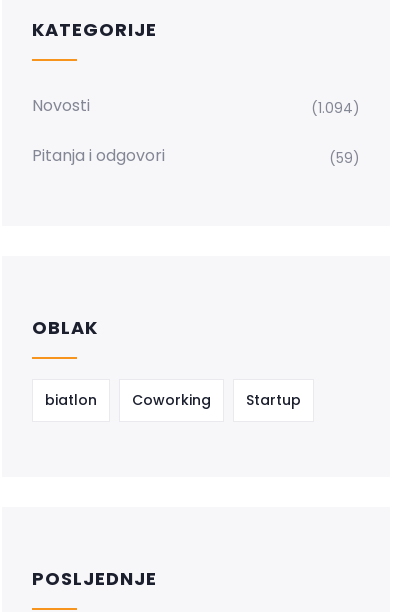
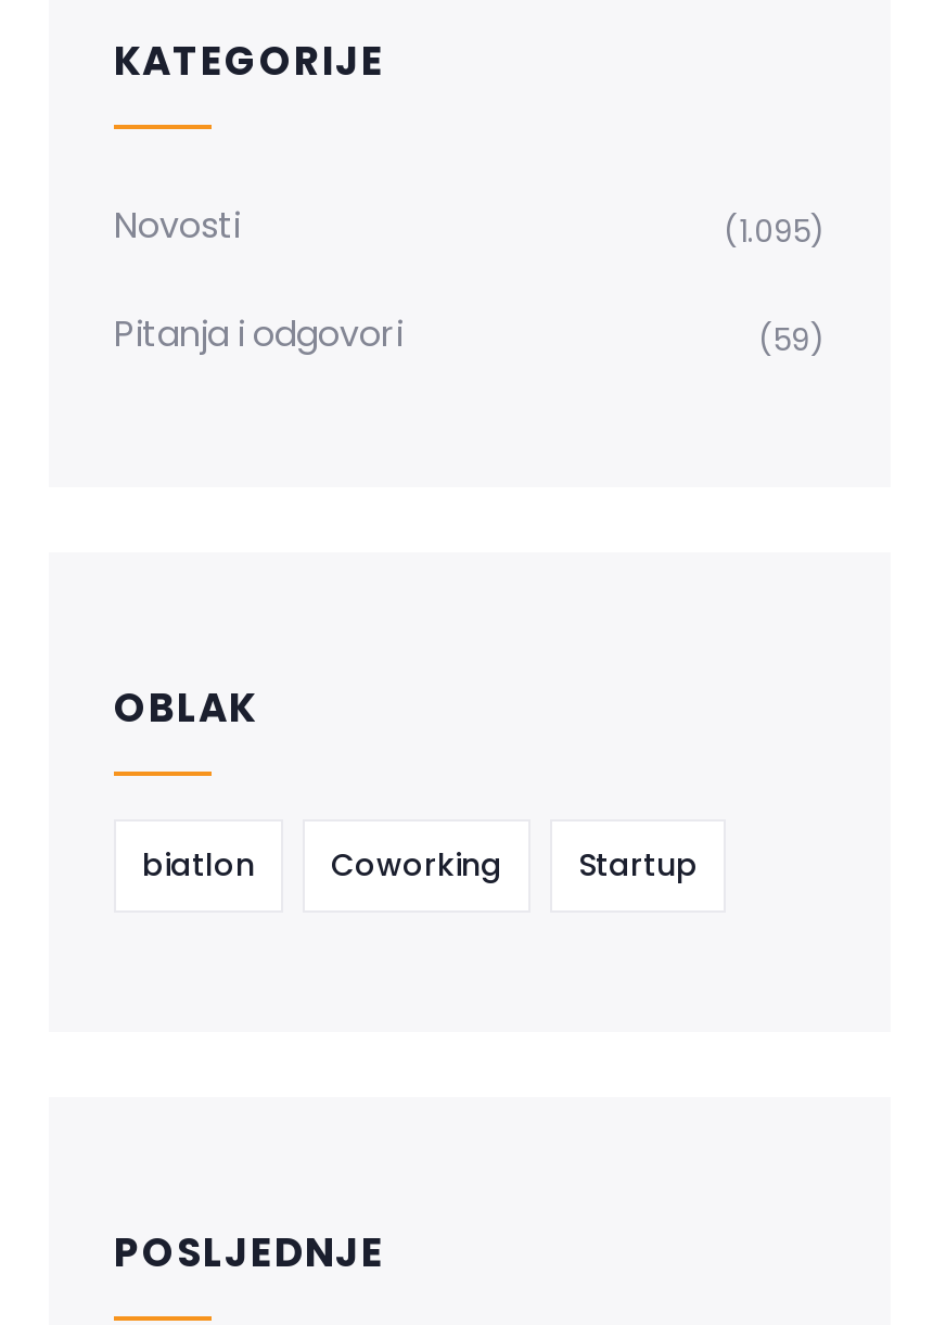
- (1.094)
+ (1.095)
